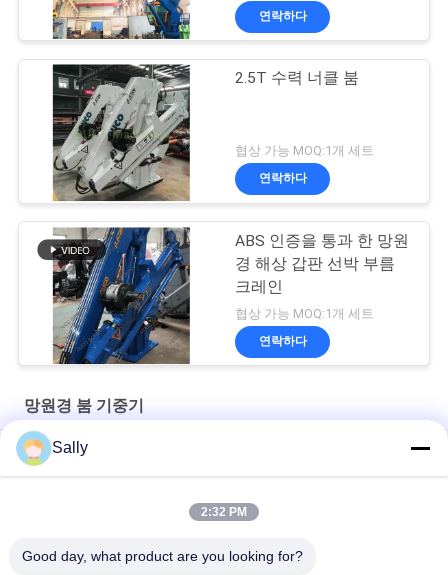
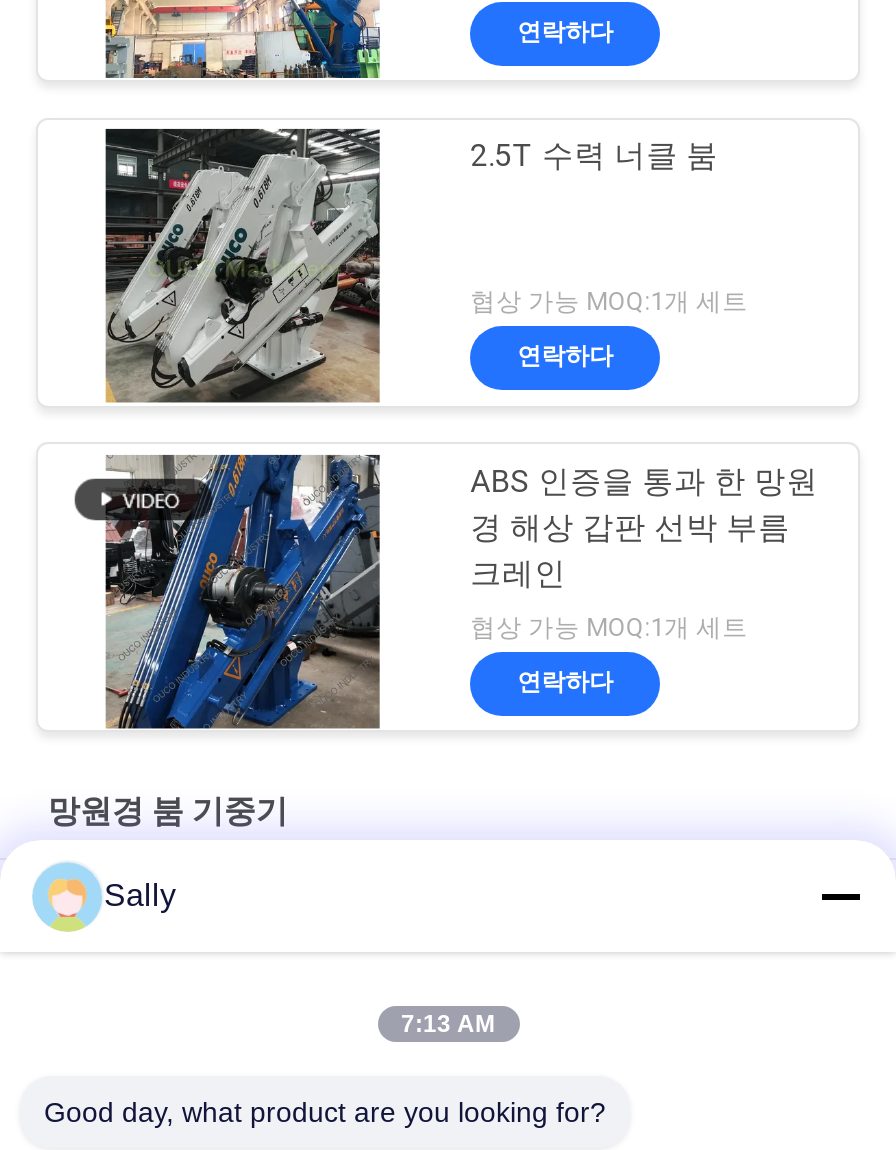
- 2:32 PM
+ 7:13 AM
